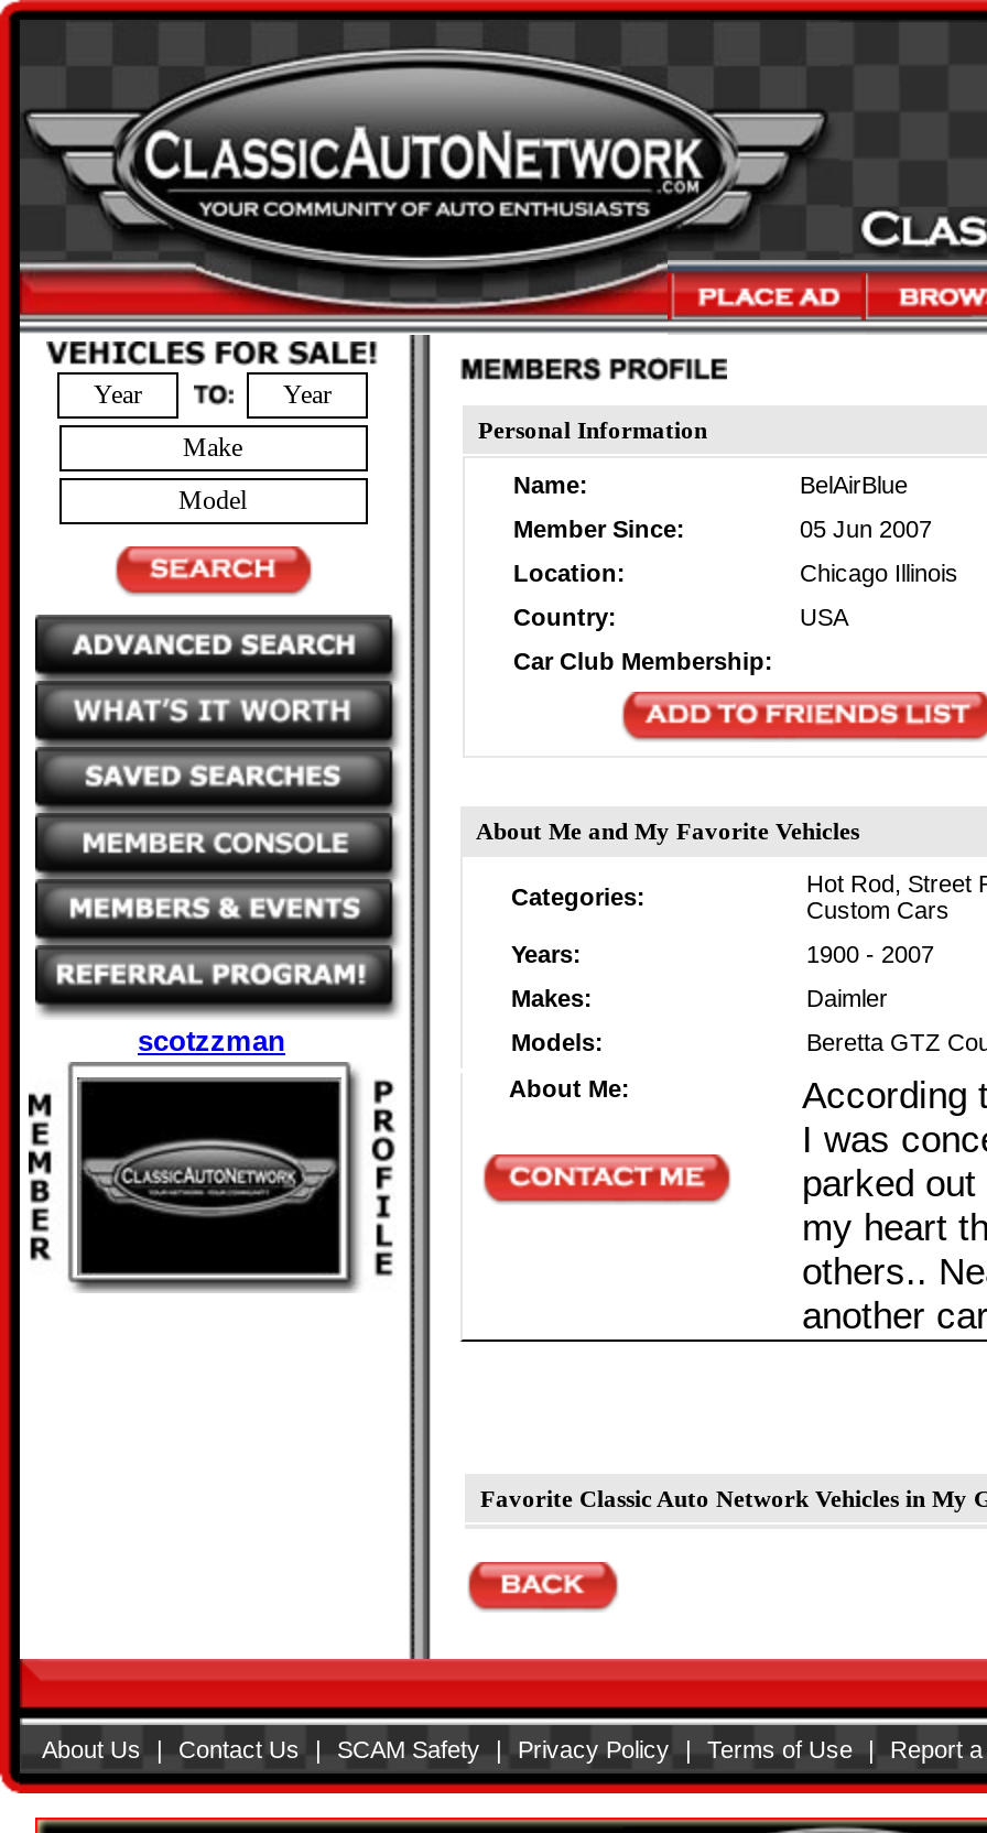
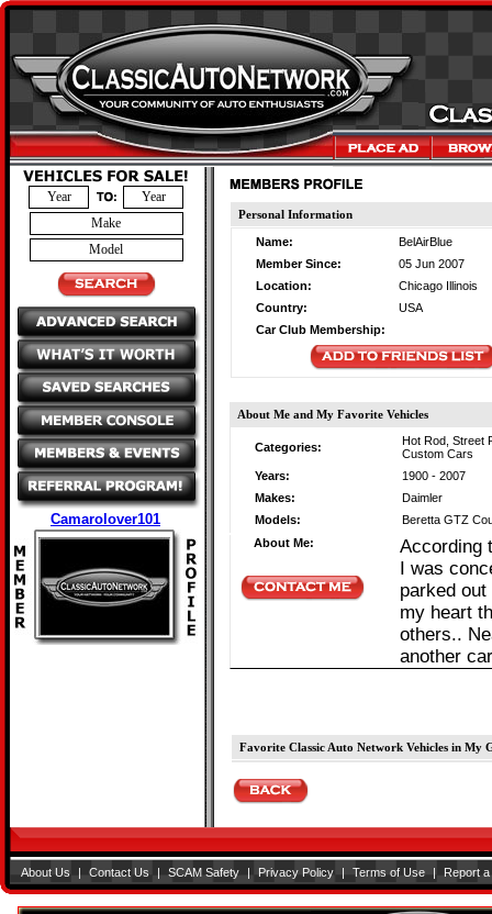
- scotzzman
+ Camarolover101
